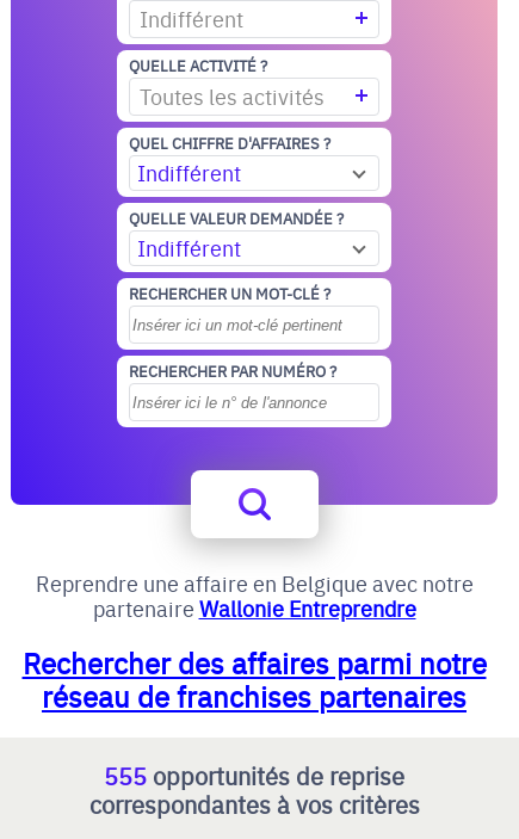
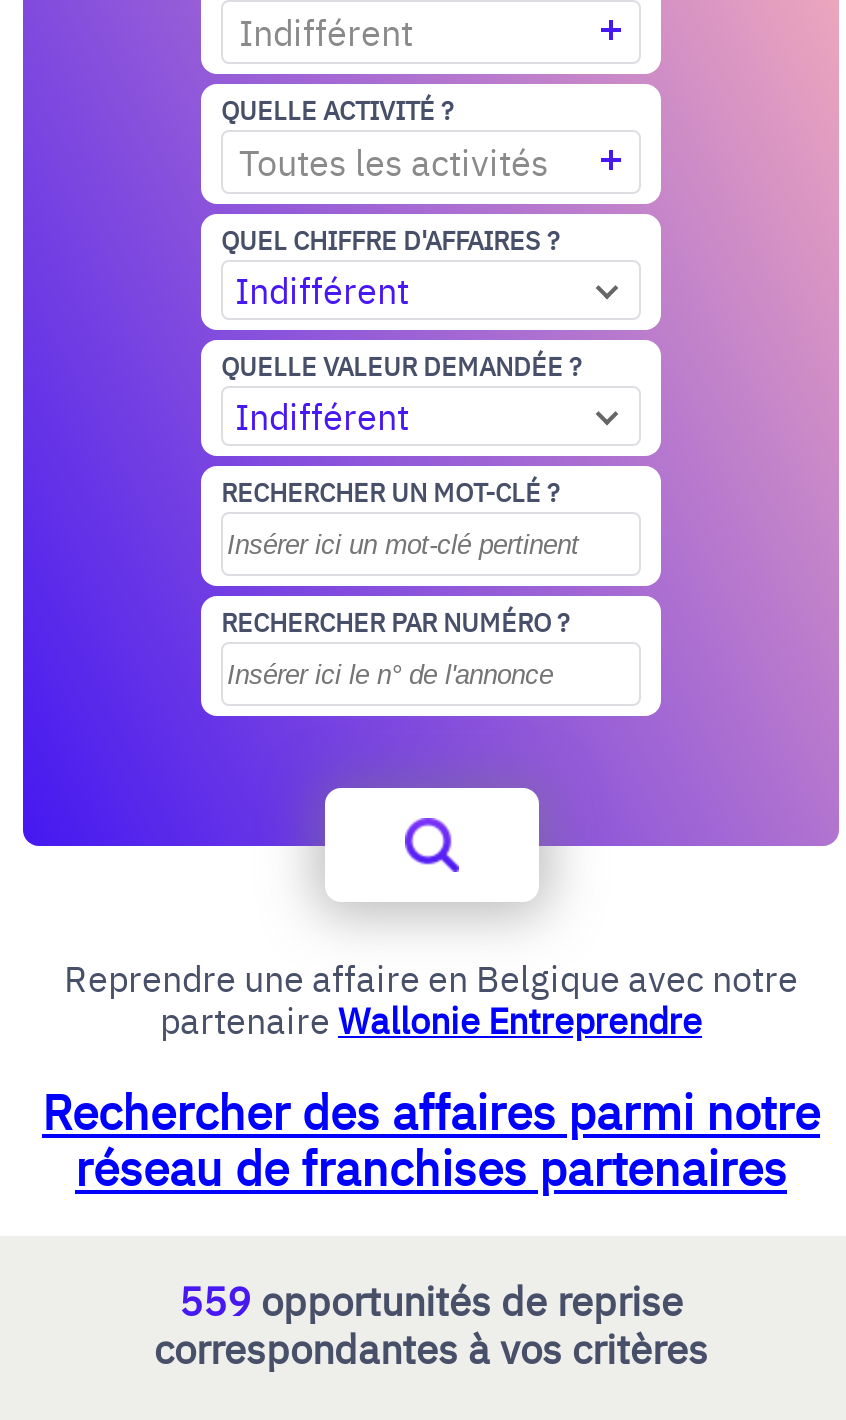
- 555 opportunités de reprise
+ 559 opportunités de reprise
